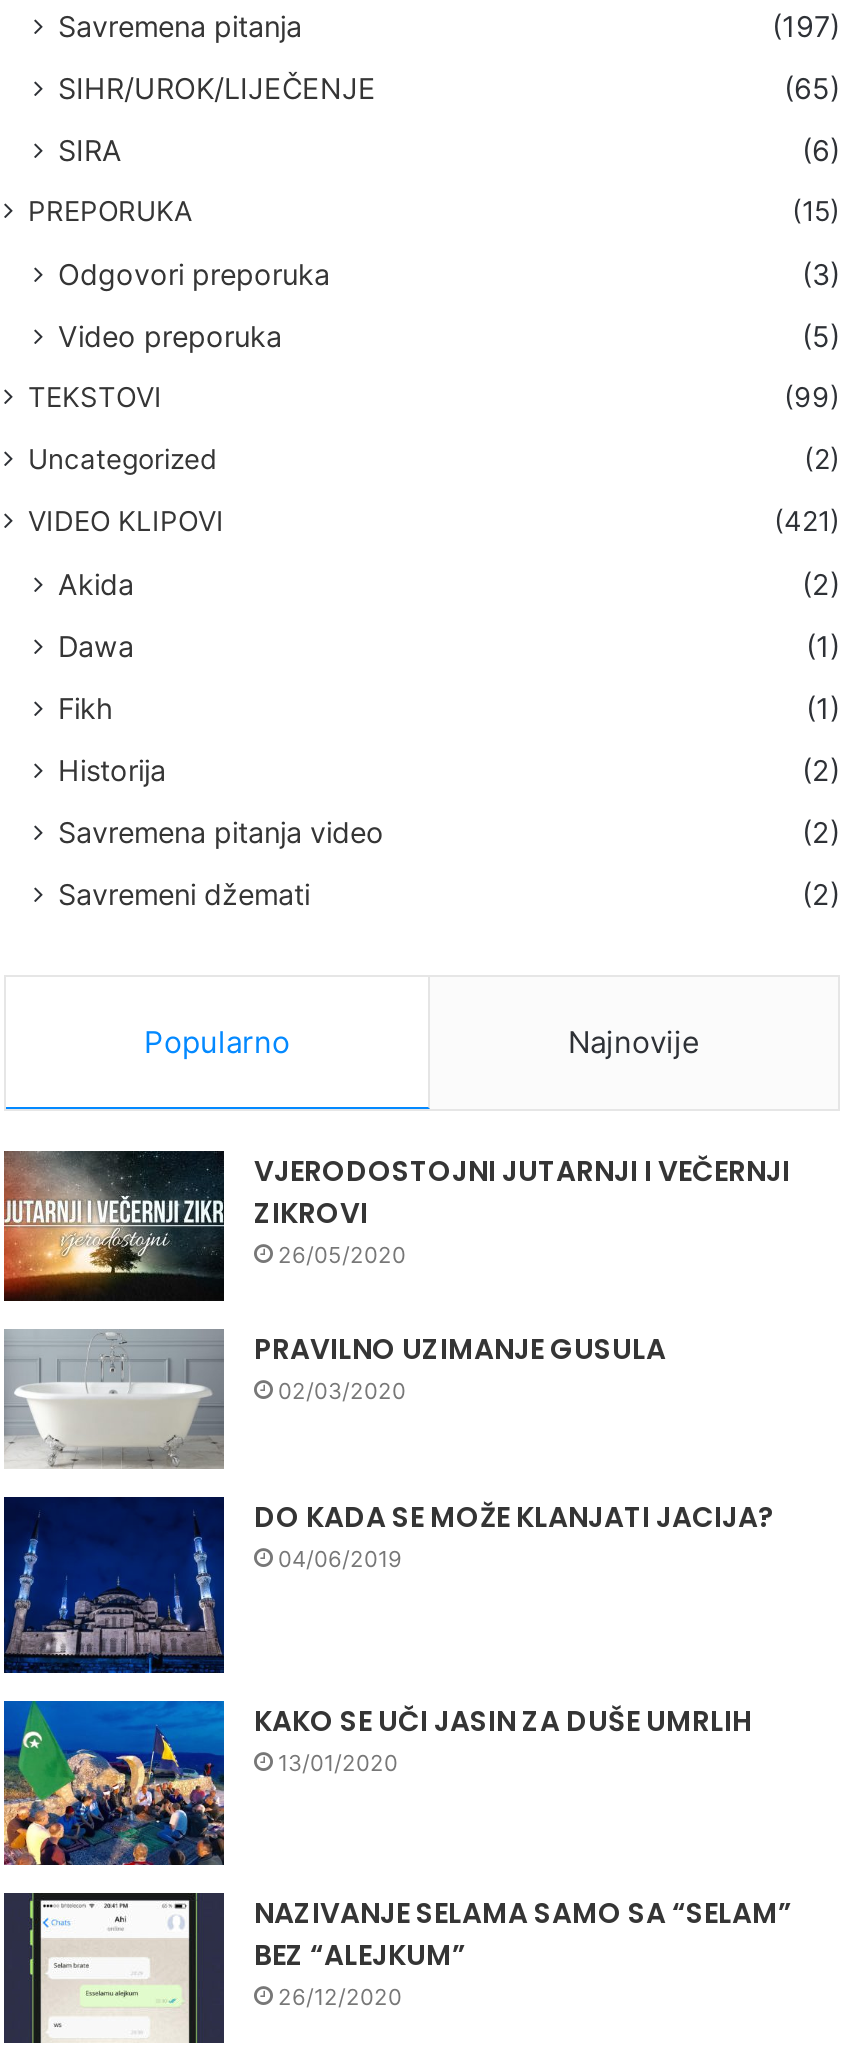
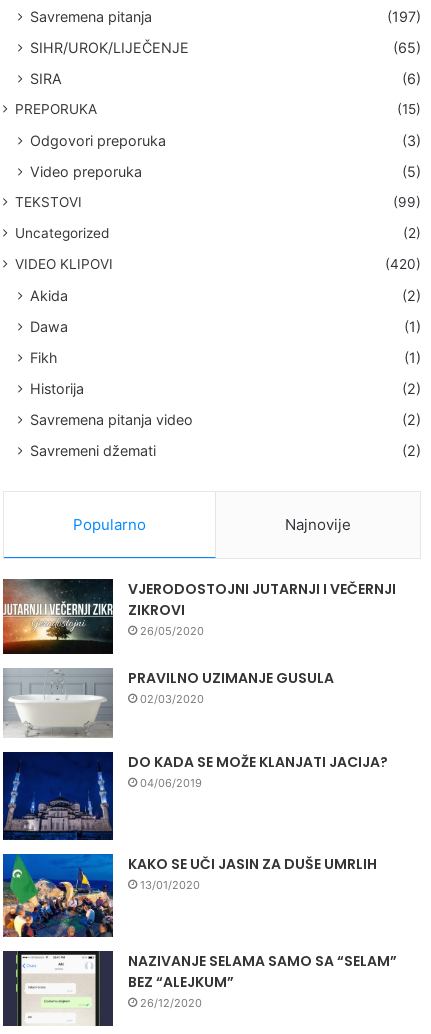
- (421)
+ (420)
